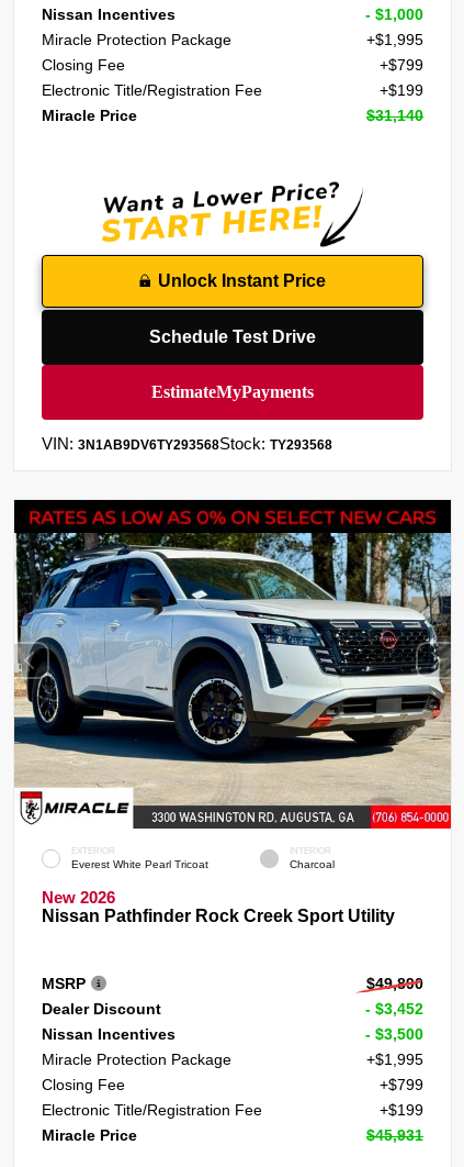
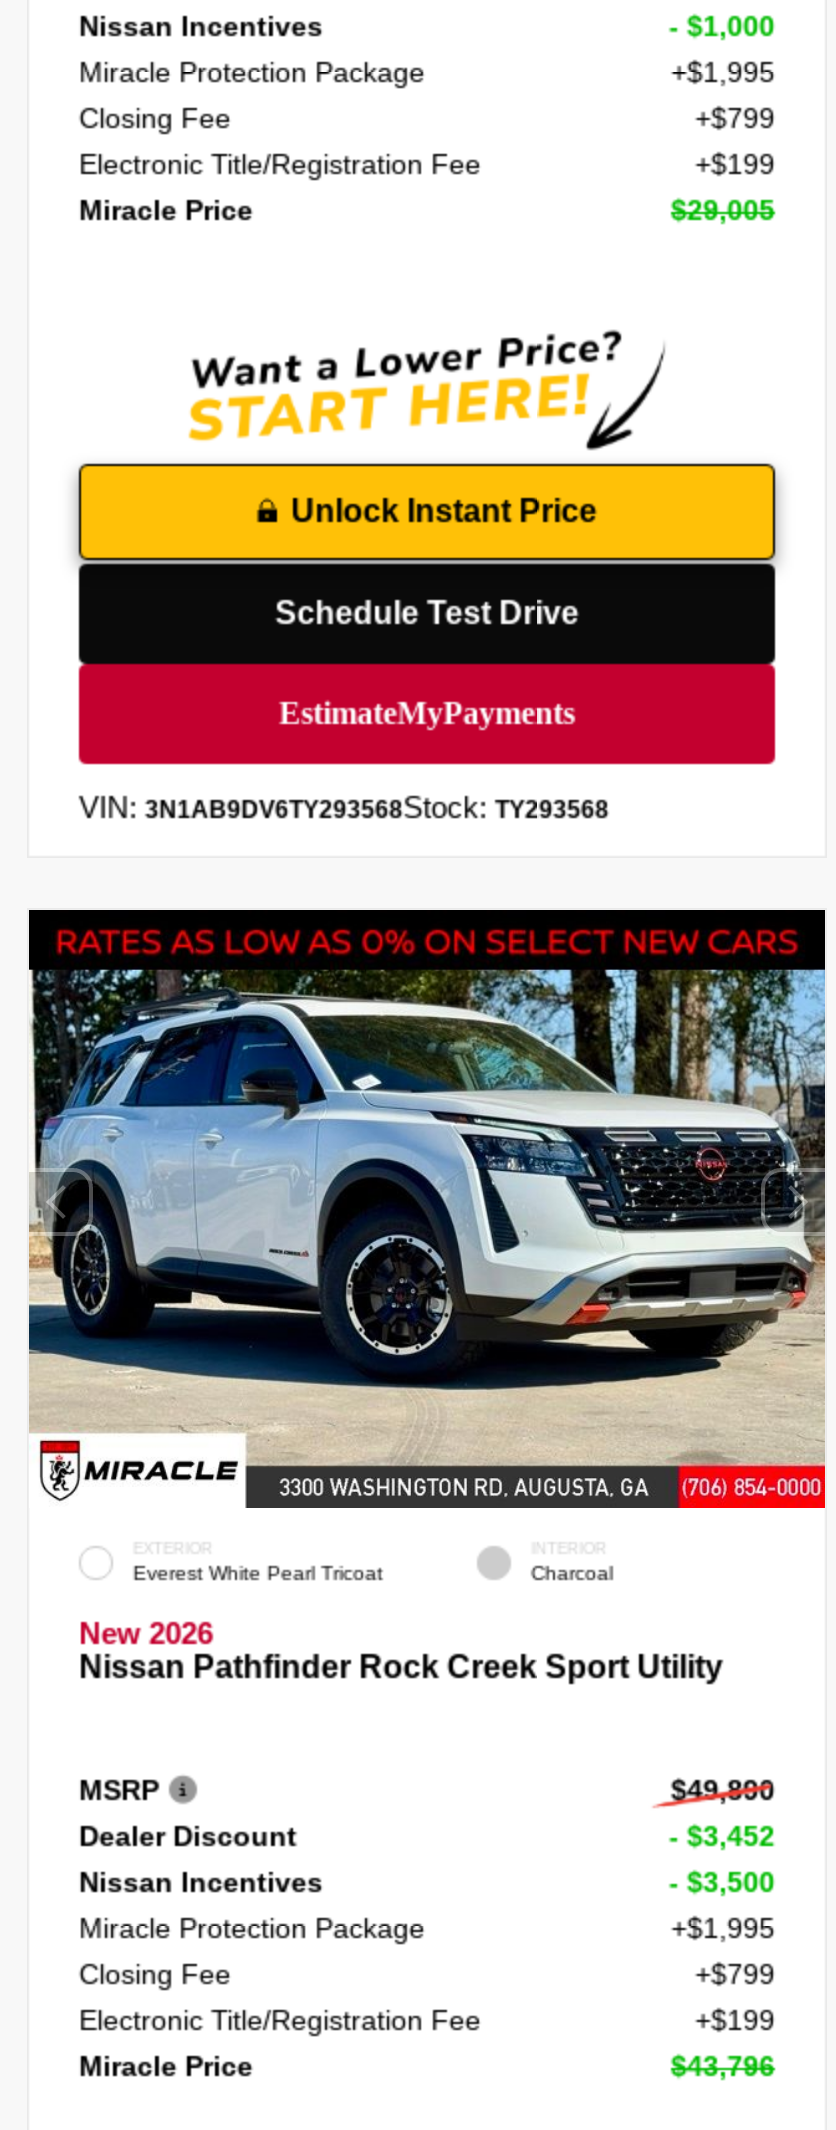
- $31,140
+ $29,005

- $45,931
+ $43,796
